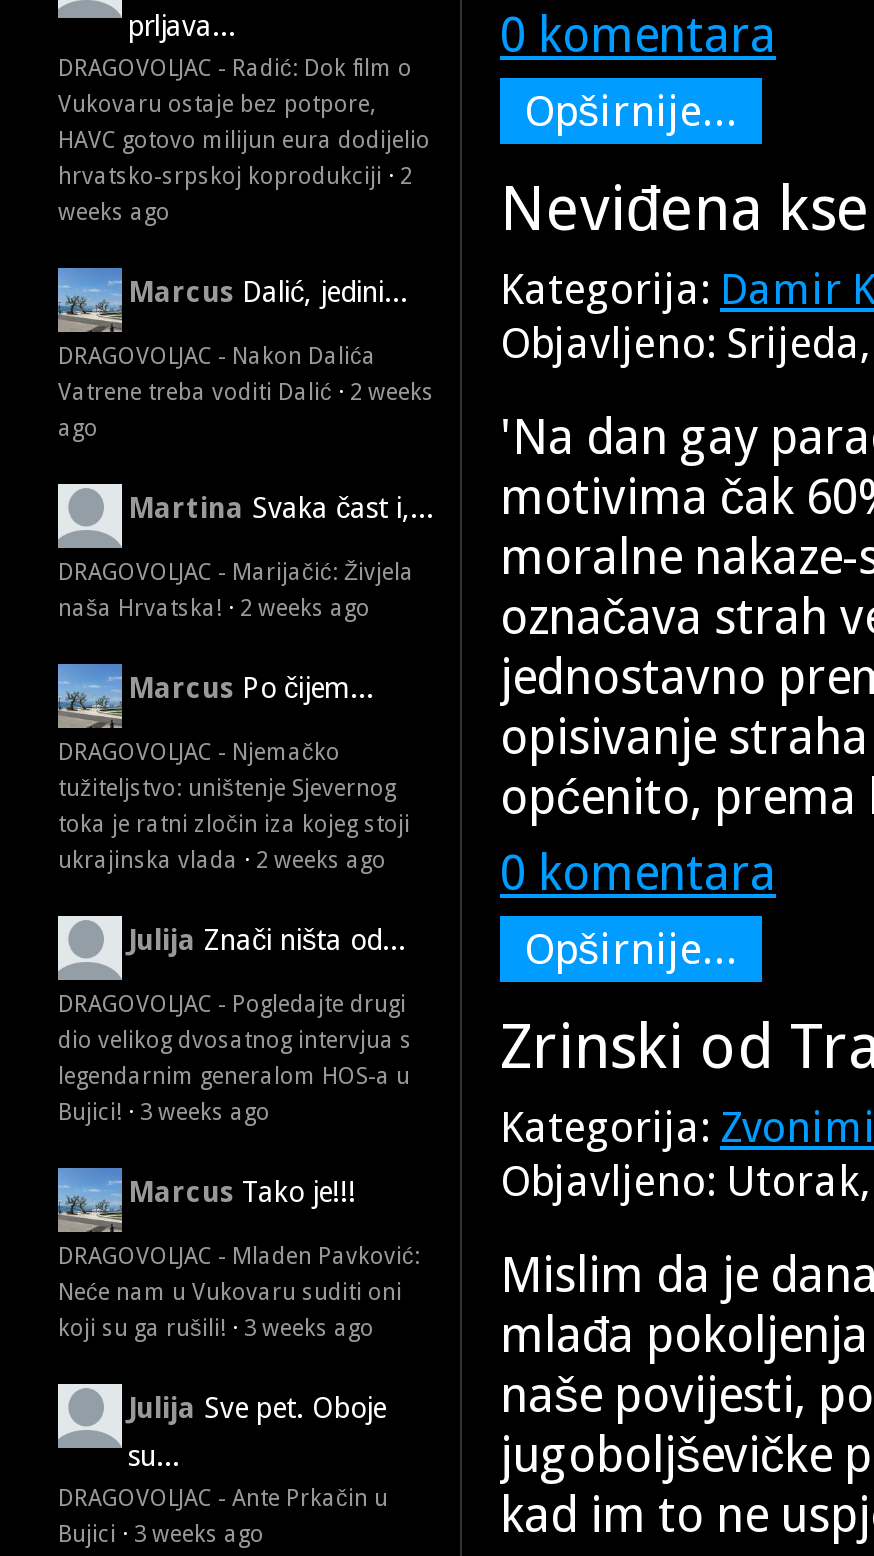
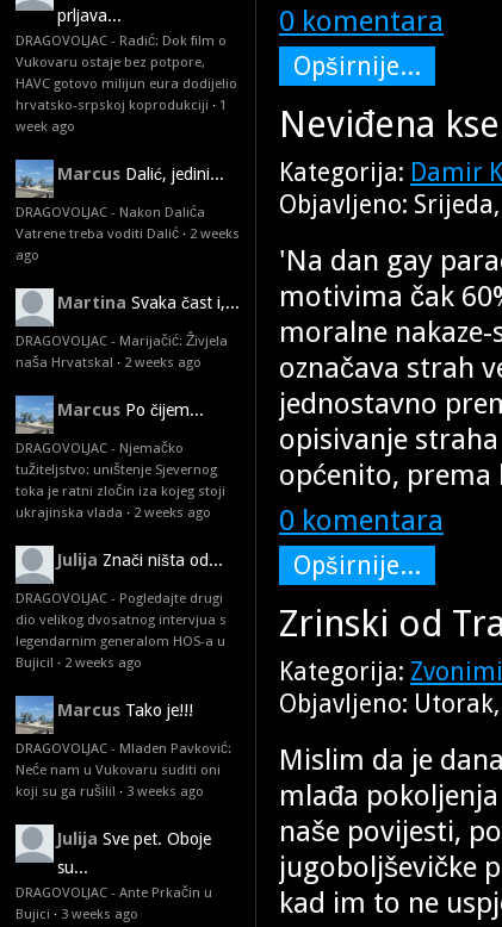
- hrvatsko-srpskoj koprodukciji · 2
+ hrvatsko-srpskoj koprodukciji · 1

- weeks ago
+ week ago

- Bujici! · 3 weeks ago
+ Bujici! · 2 weeks ago
